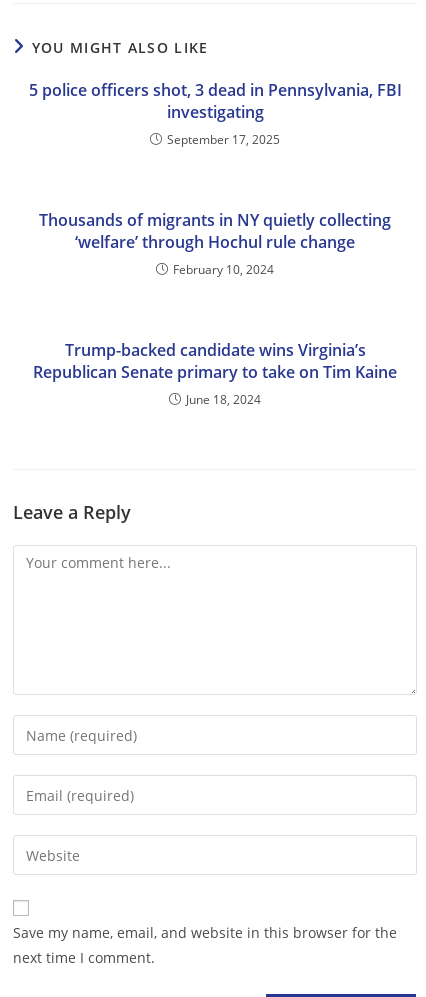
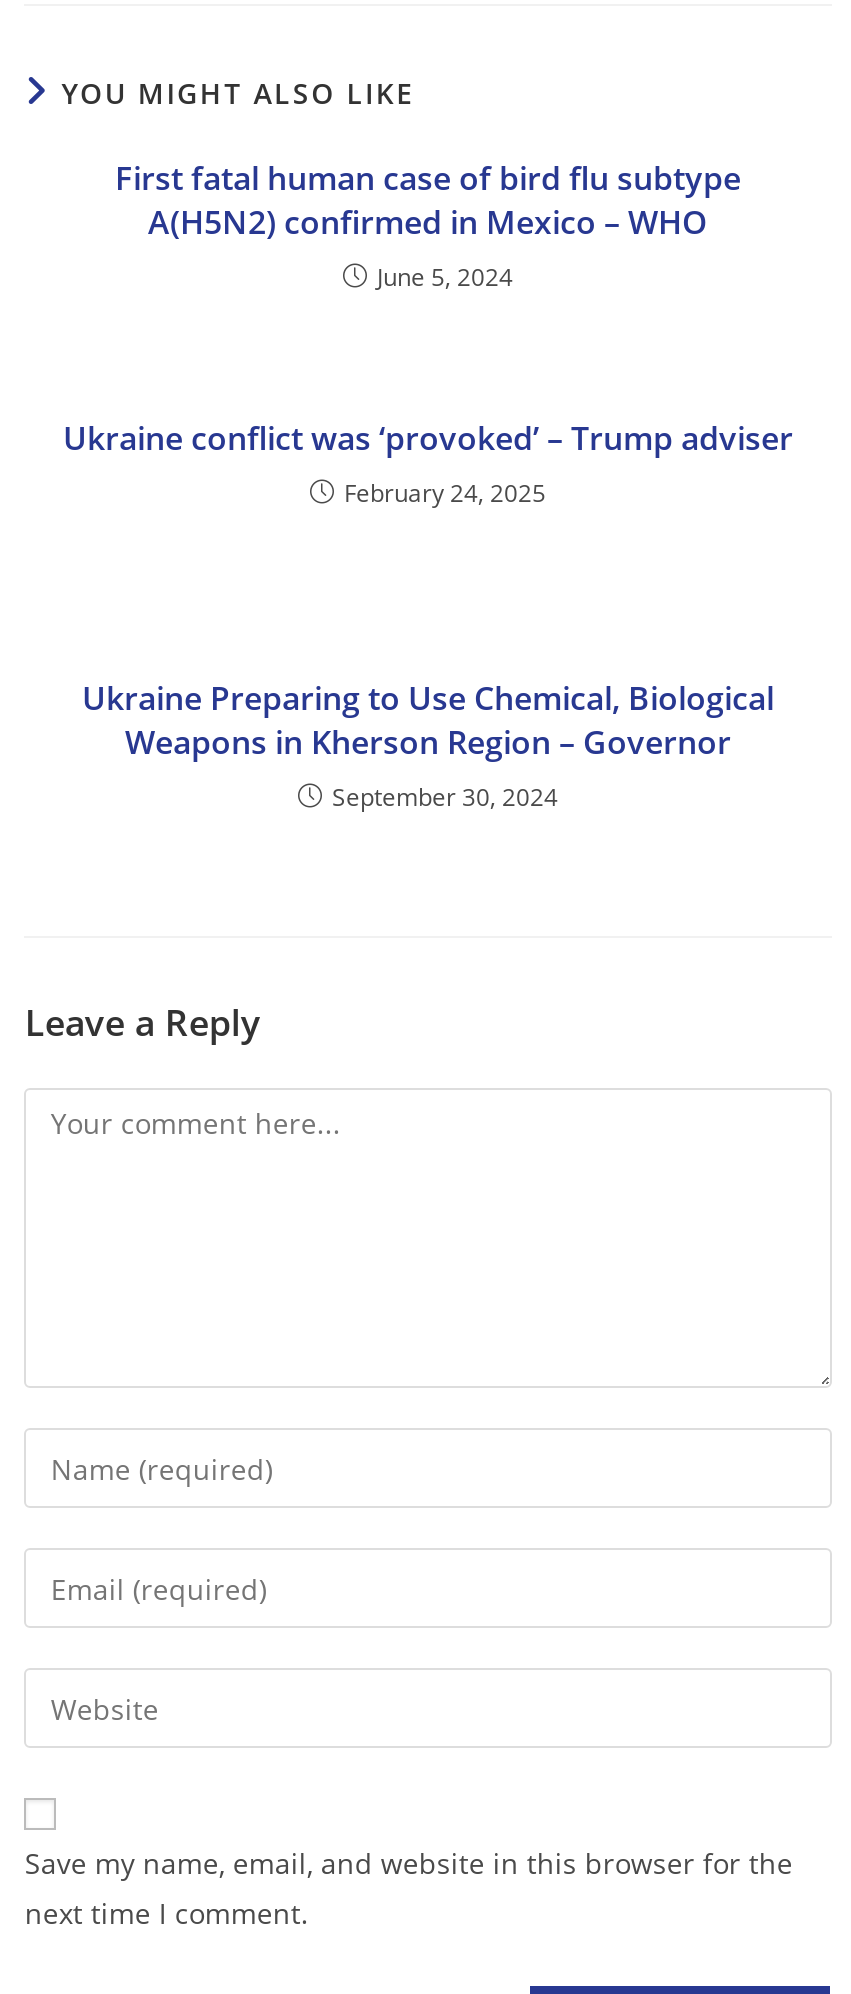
- 5 police officers shot, 3 dead in Pennsylvania, FBI
- investigating
- September 17, 2025
+ First fatal human case of bird flu subtype
+ A(H5N2) confirmed in Mexico – WHO
+ June 5, 2024

- Thousands of migrants in NY quietly collecting
- ‘welfare’ through Hochul rule change
- February 10, 2024
+ Ukraine conflict was ‘provoked’ – Trump adviser
+ February 24, 2025

- Trump-backed candidate wins Virginia’s
- Republican Senate primary to take on Tim Kaine
- June 18, 2024
+ Ukraine Preparing to Use Chemical, Biological
+ Weapons in Kherson Region – Governor
+ September 30, 2024
